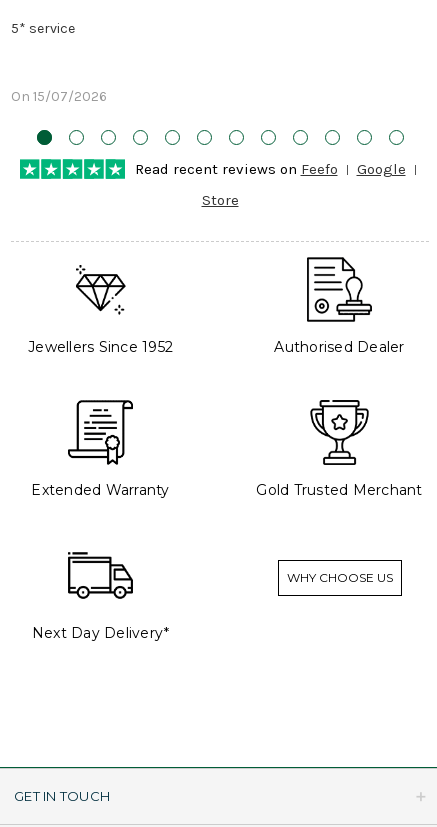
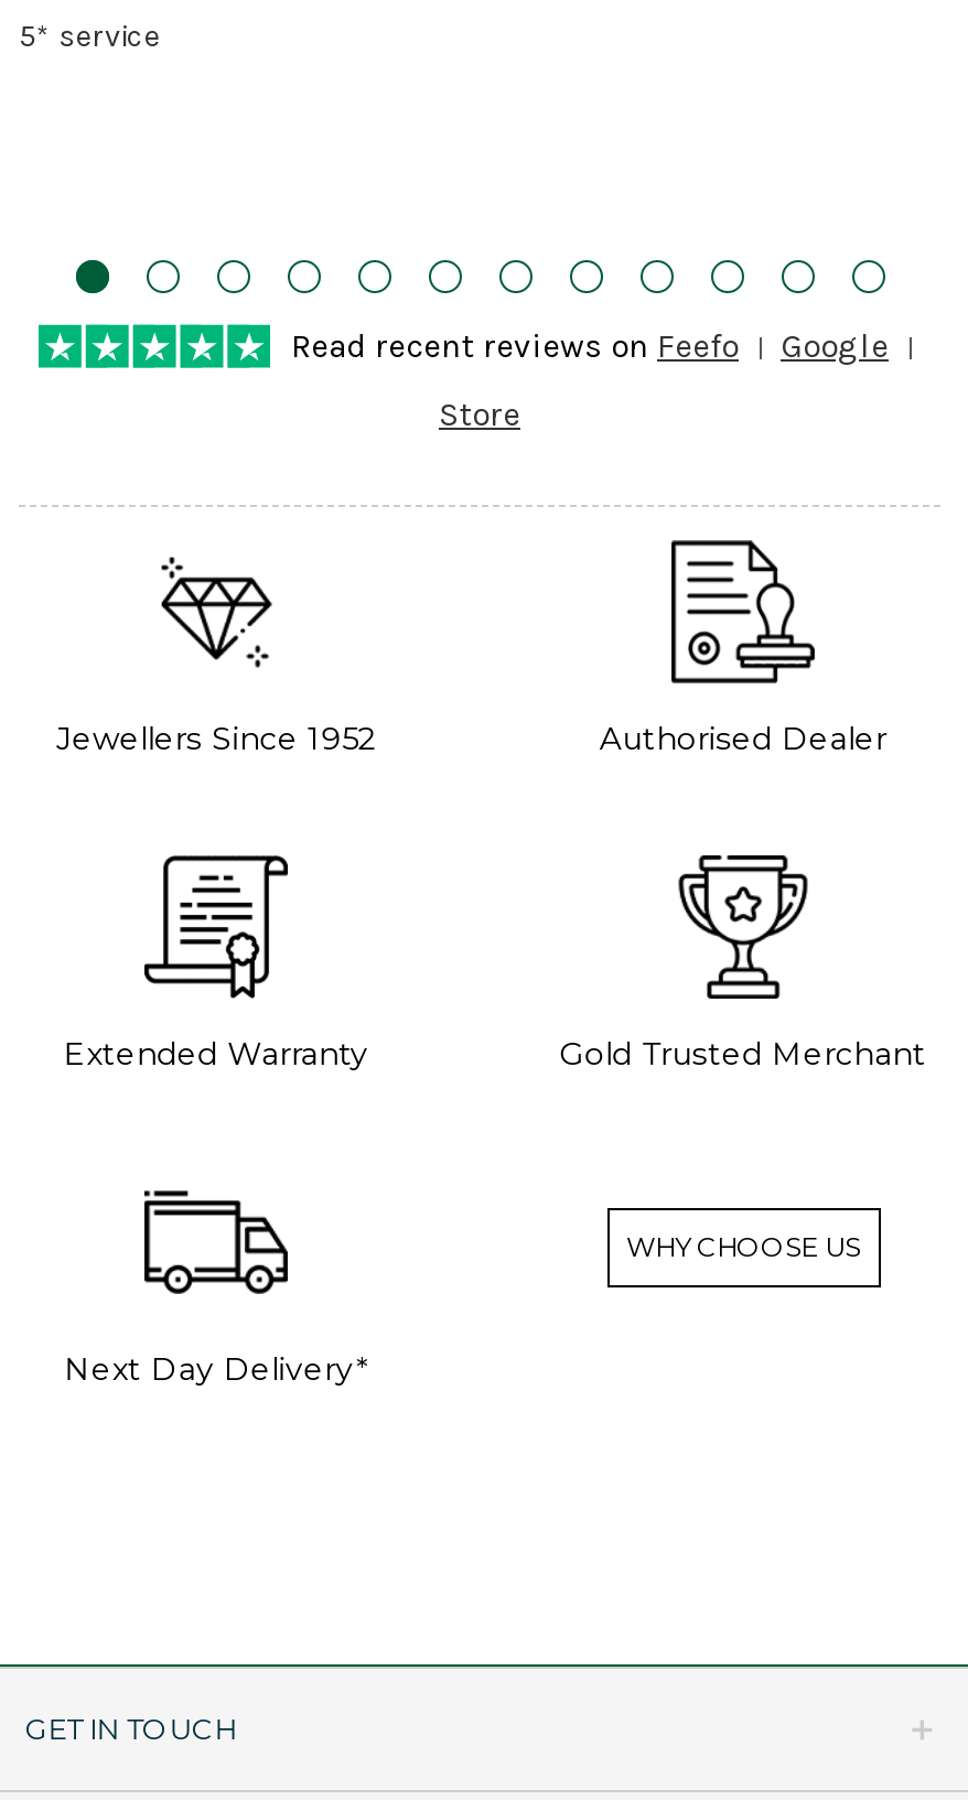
- On 15/07/2026
